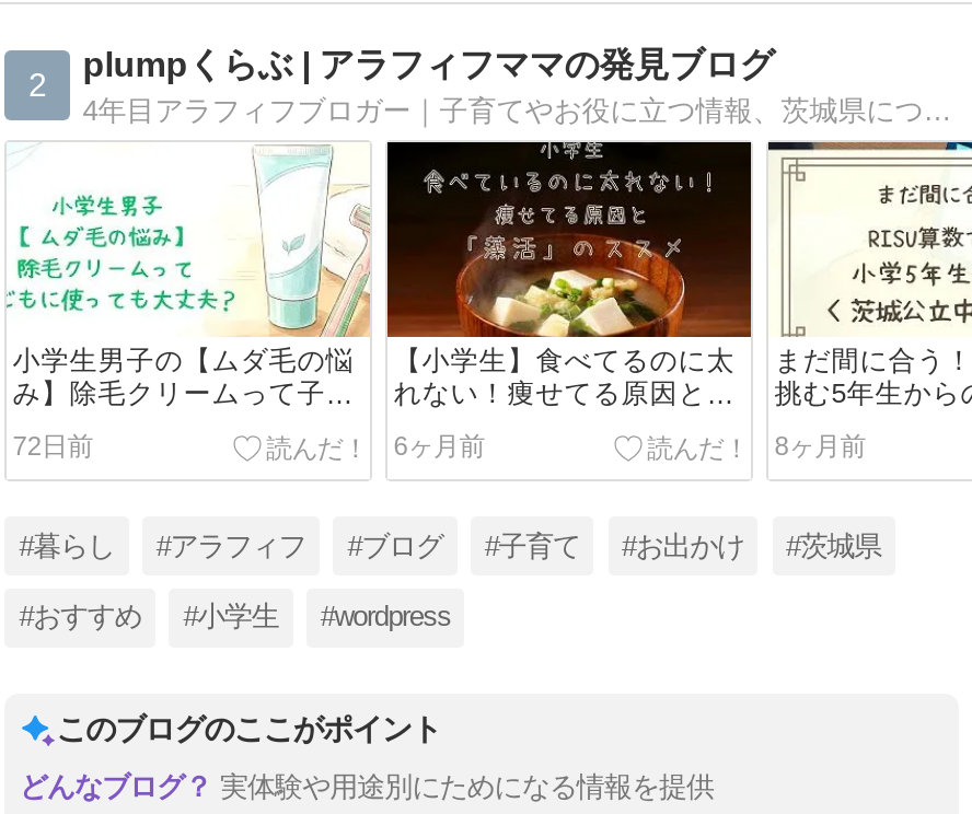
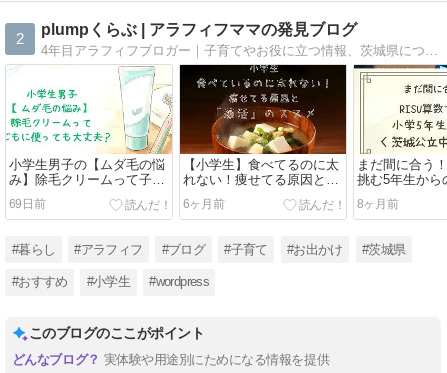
- 72日前
+ 69日前
